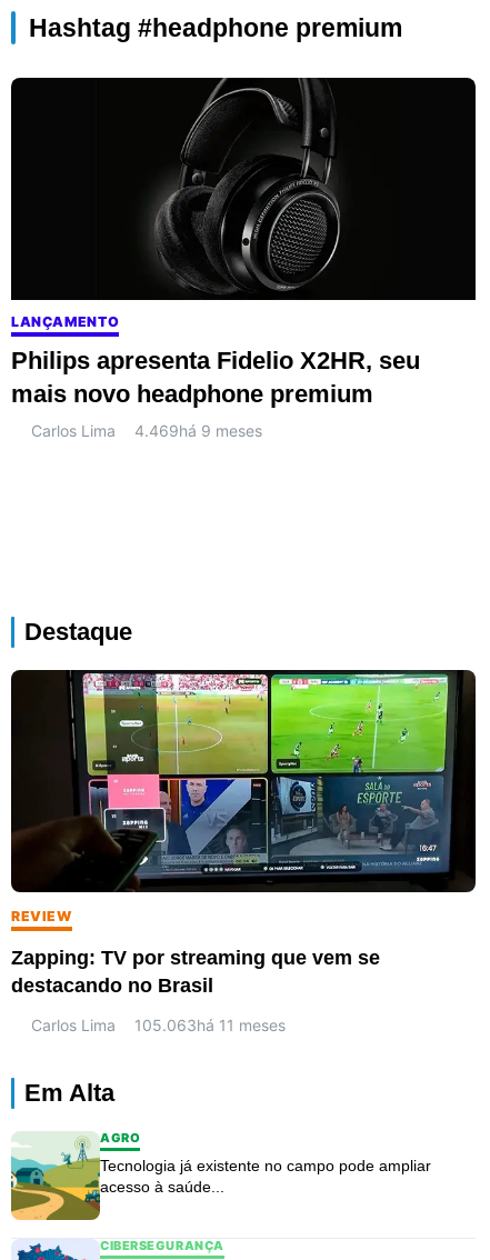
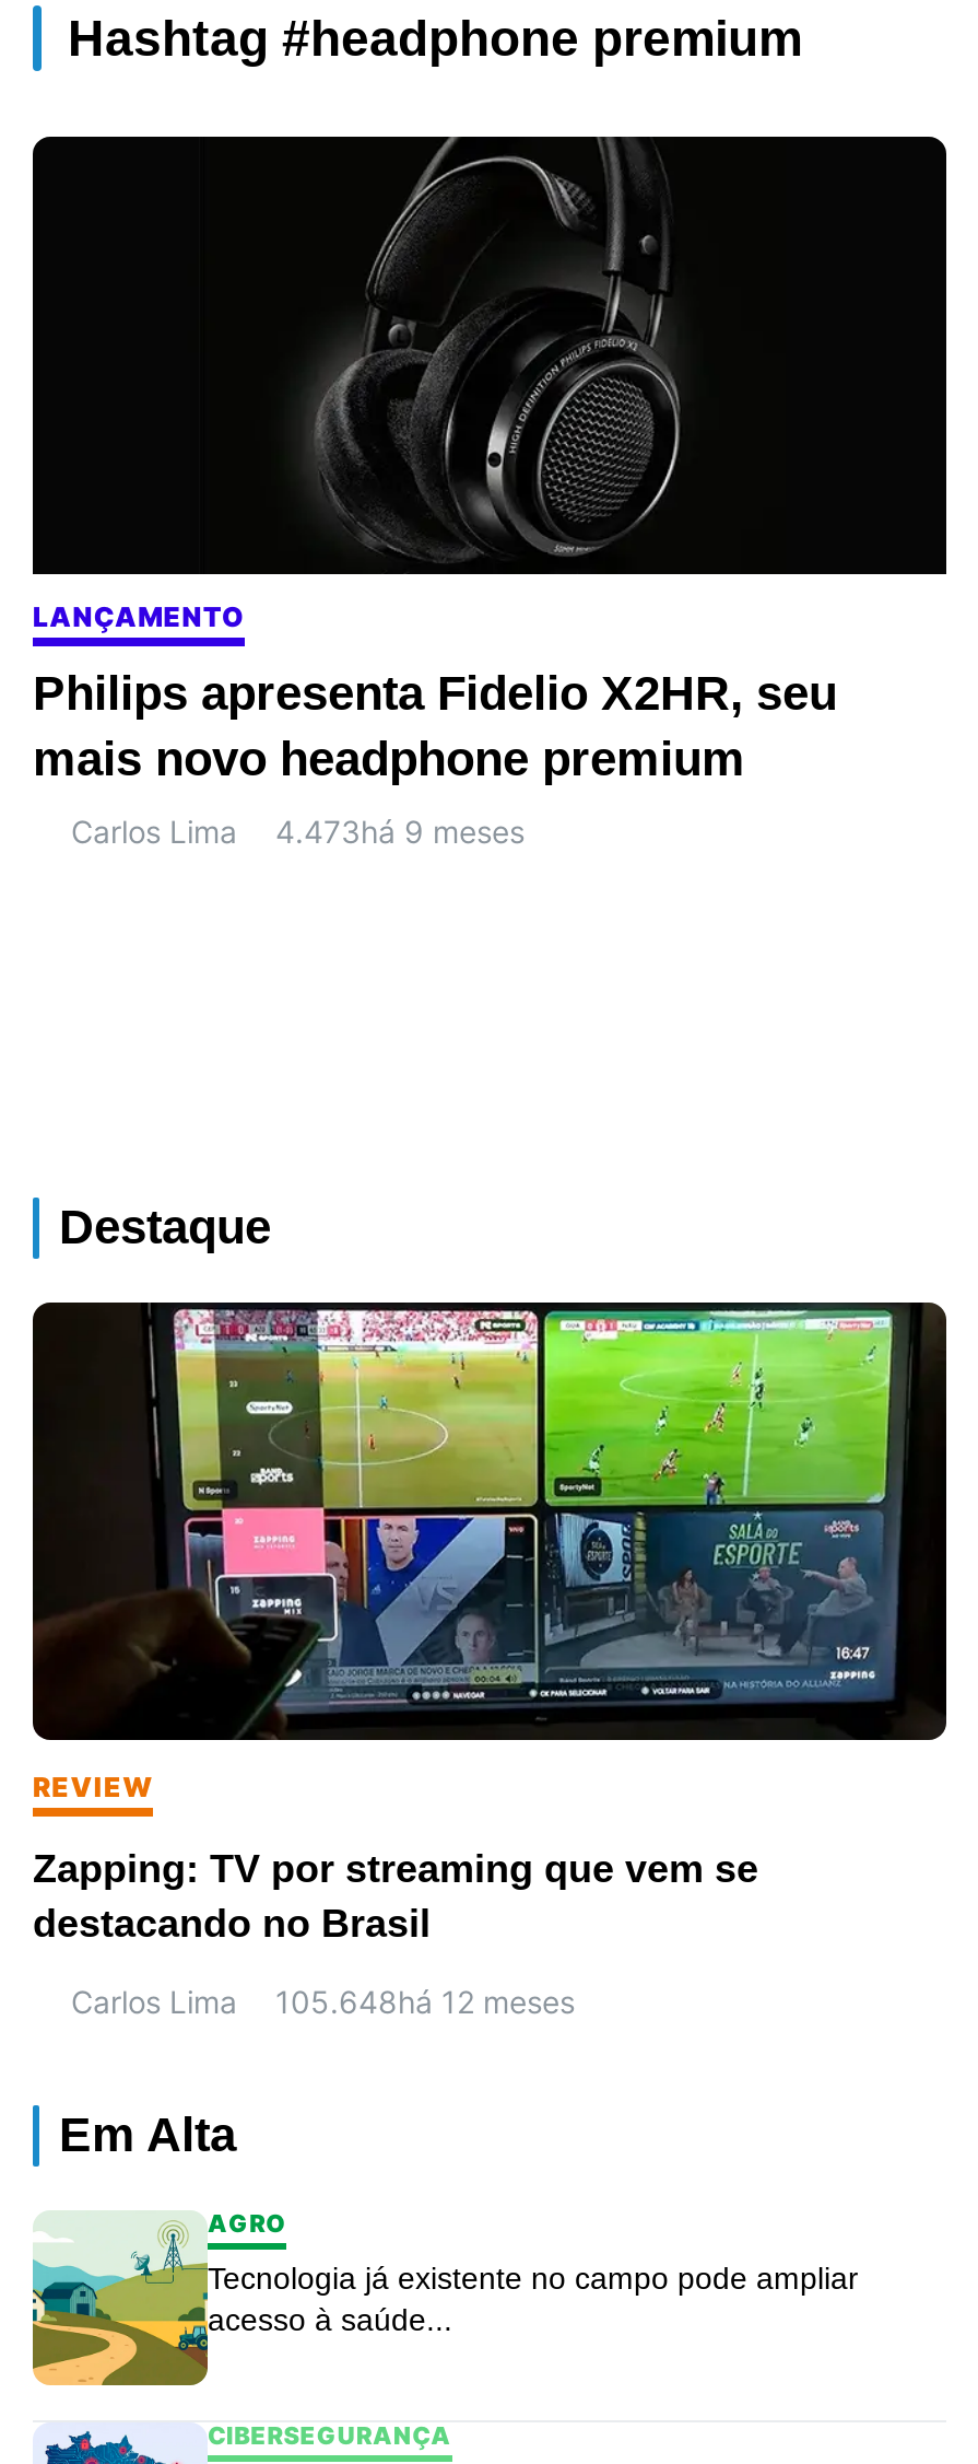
- Carlos Lima 4.469há 9 meses
+ Carlos Lima 4.473há 9 meses

- Carlos Lima 105.063há 11 meses
+ Carlos Lima 105.648há 12 meses
